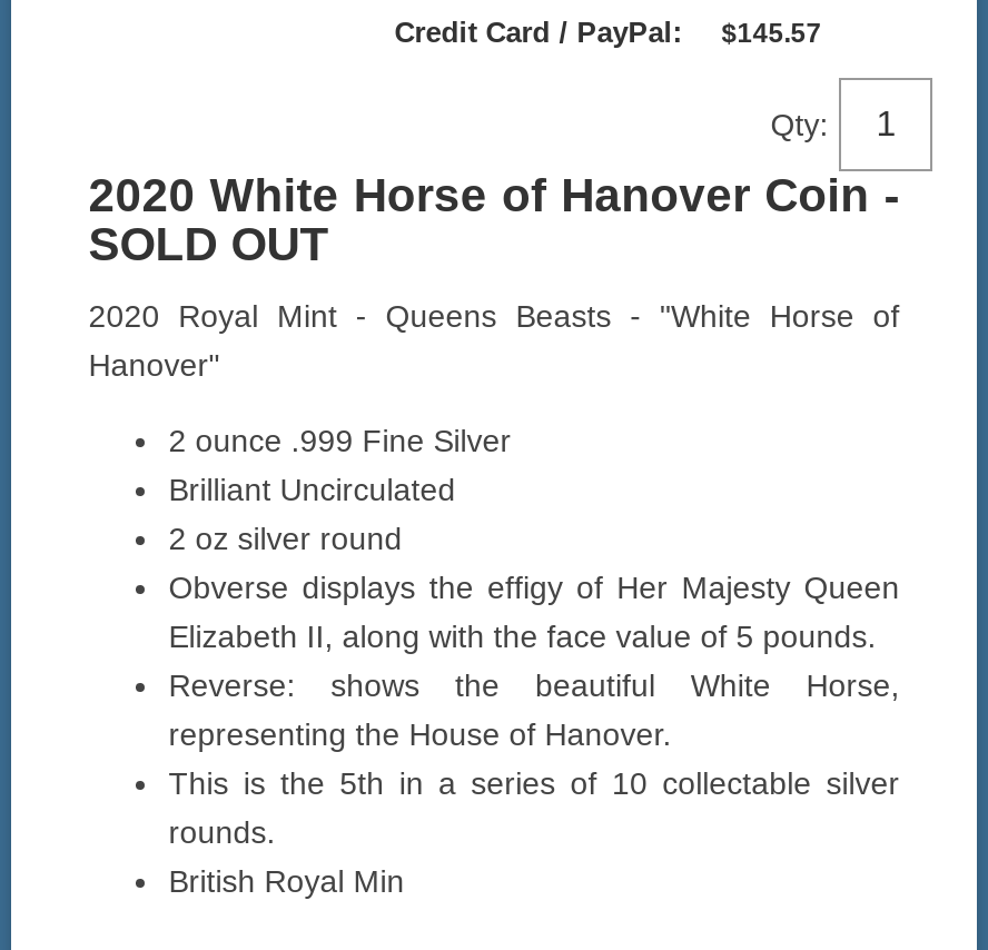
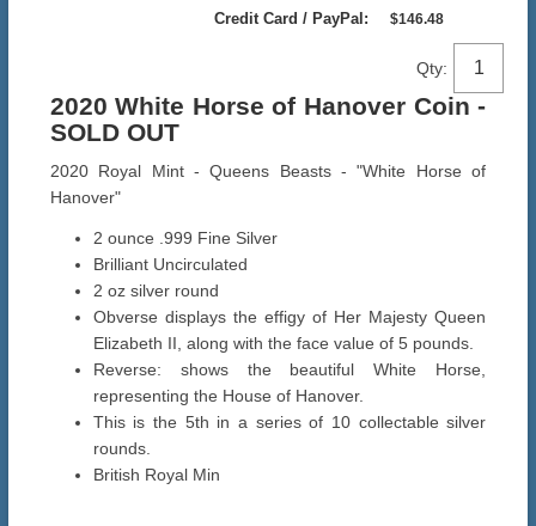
- Credit Card / PayPal: $145.57
+ Credit Card / PayPal: $146.48
